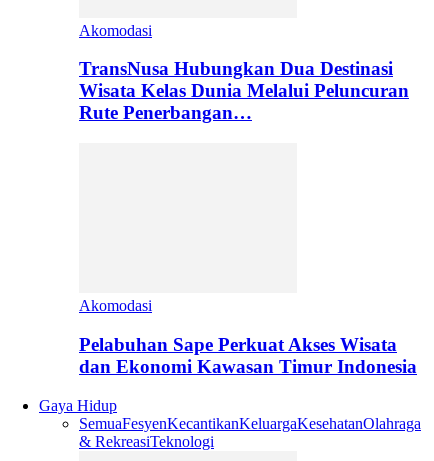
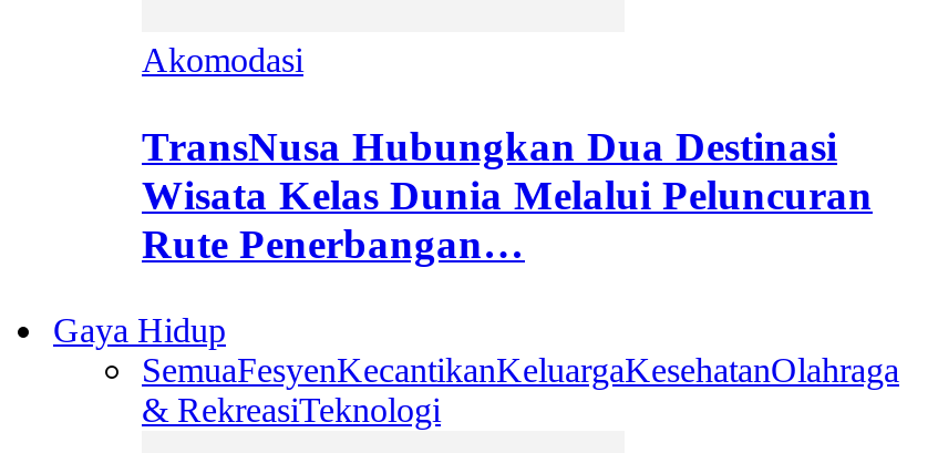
- Akomodasi
- Pelabuhan Sape Perkuat Akses Wisata
- dan Ekonomi Kawasan Timur Indonesia
